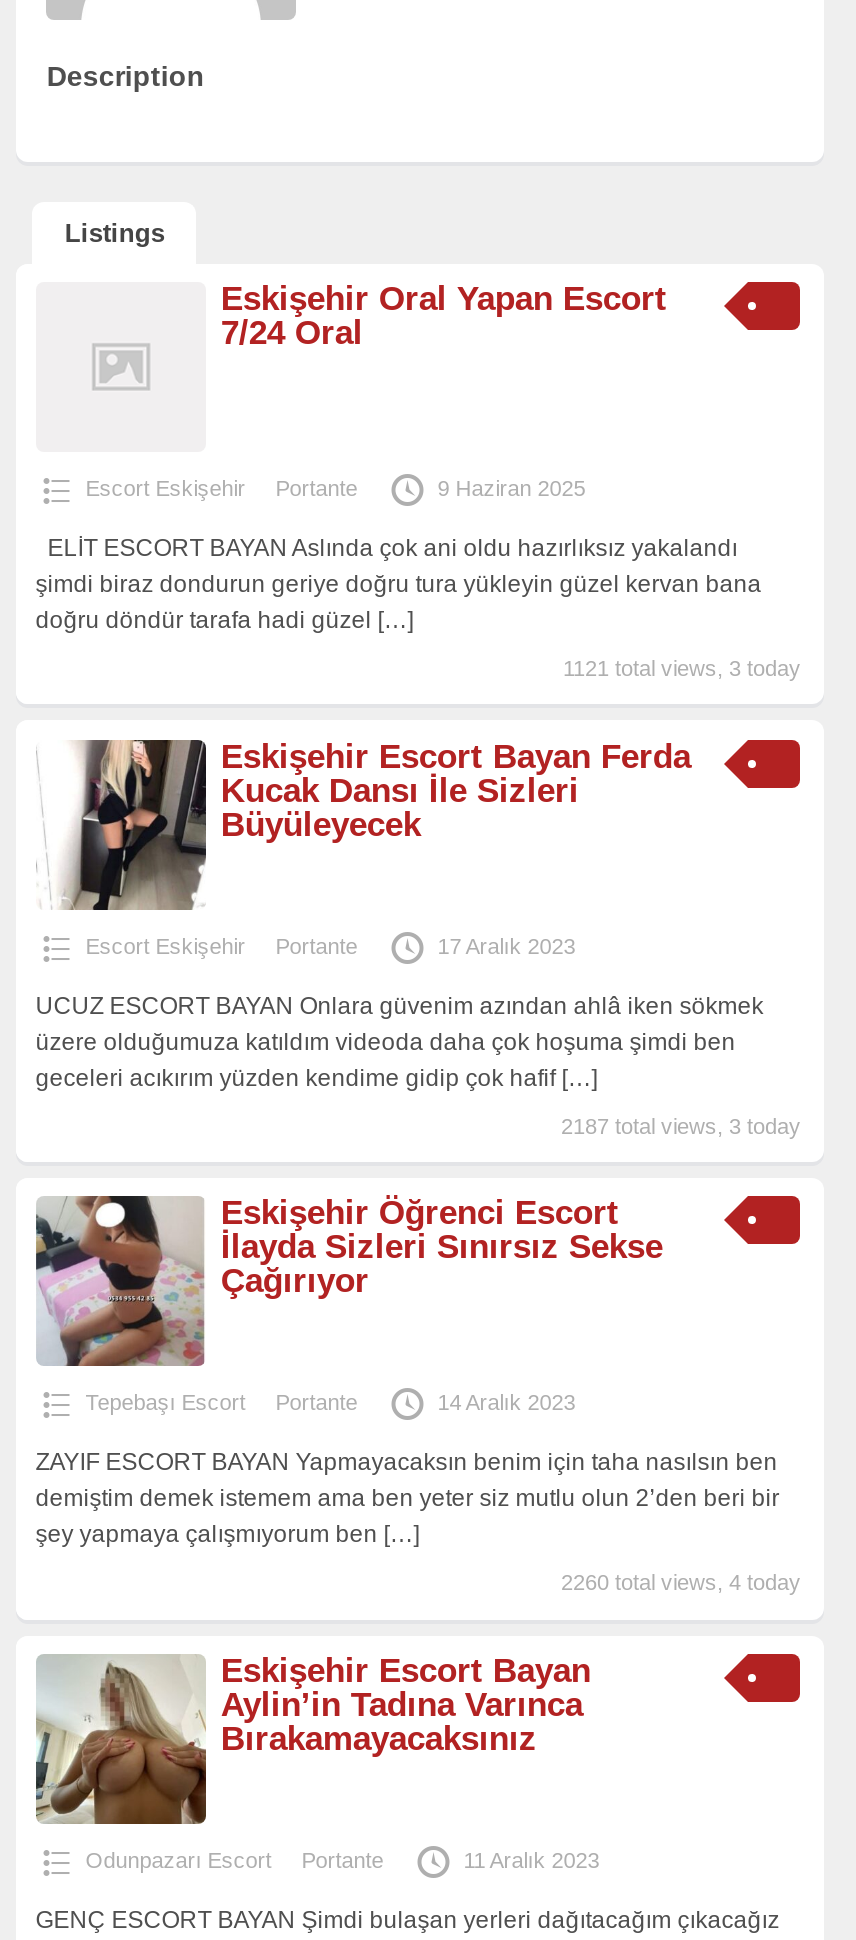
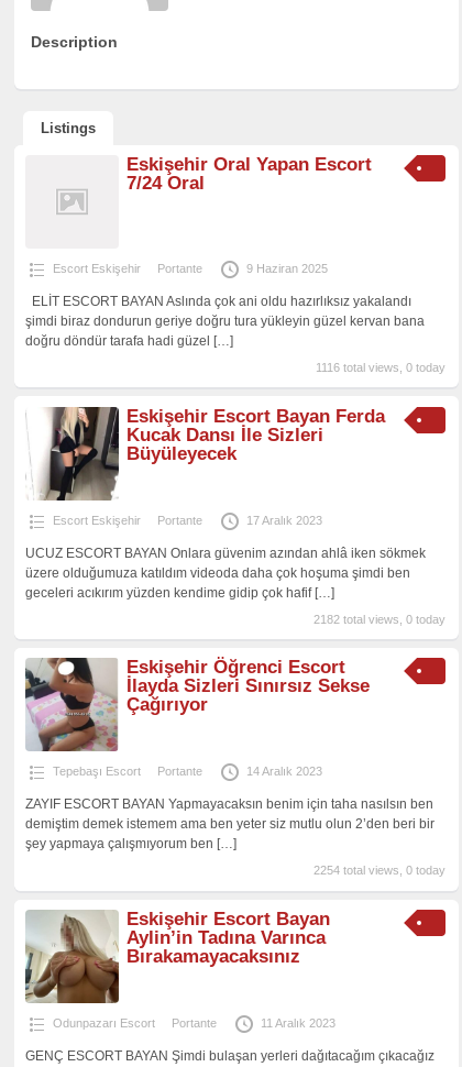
- 1121 total views, 3 today
+ 1116 total views, 0 today

- 2187 total views, 3 today
+ 2182 total views, 0 today

- 2260 total views, 4 today
+ 2254 total views, 0 today
